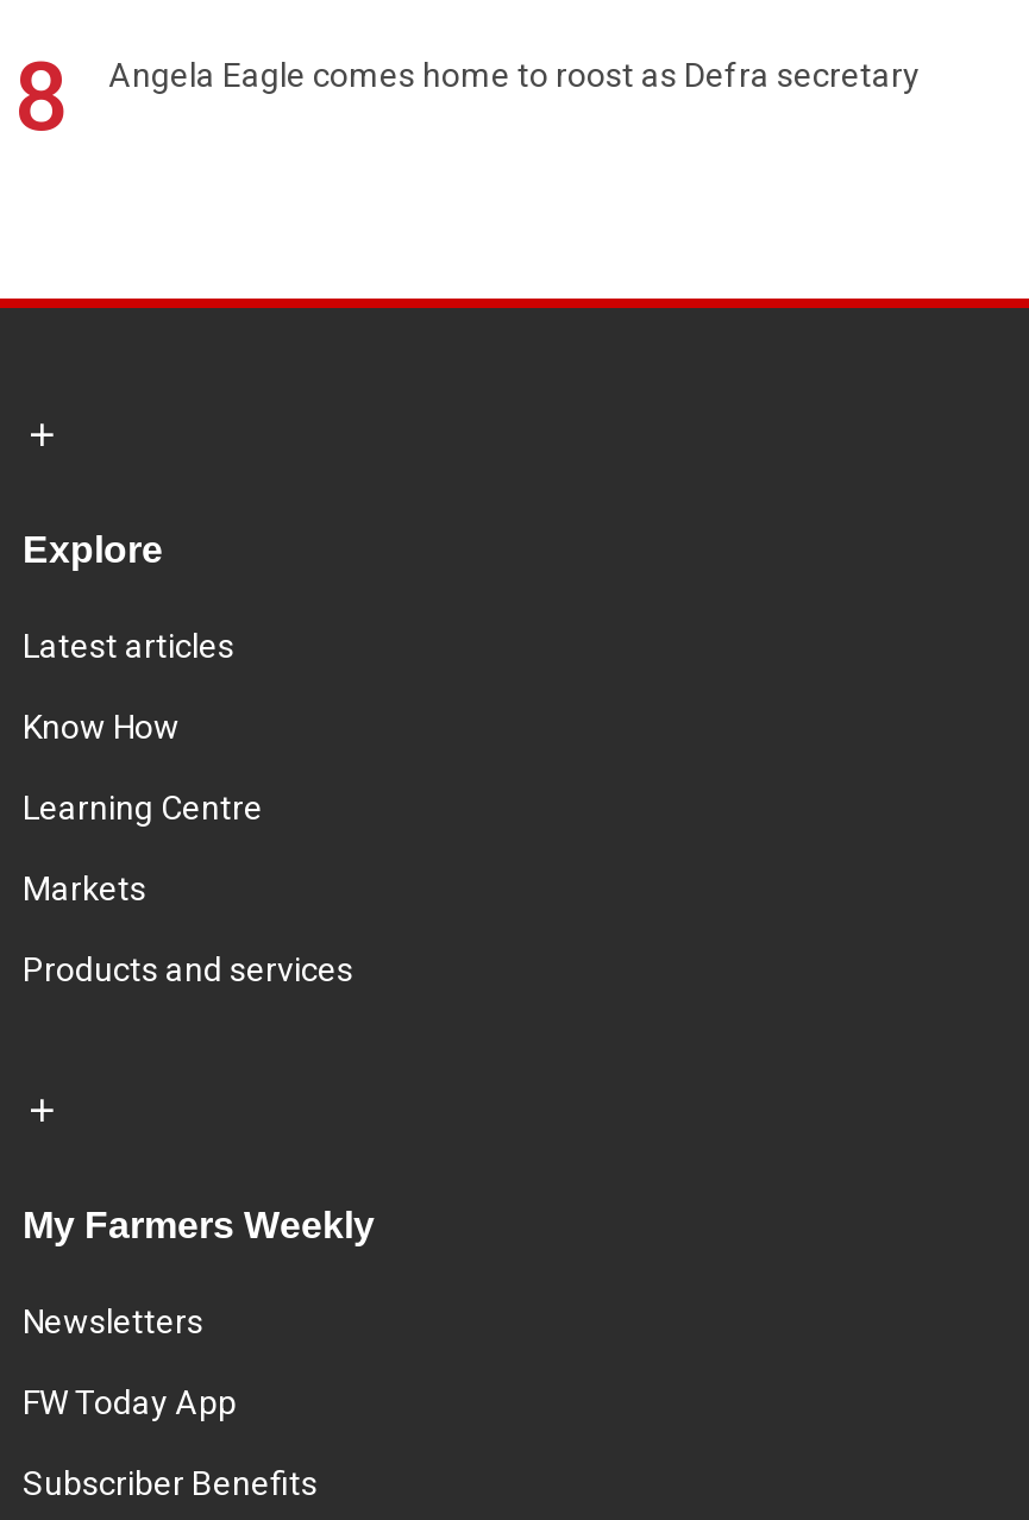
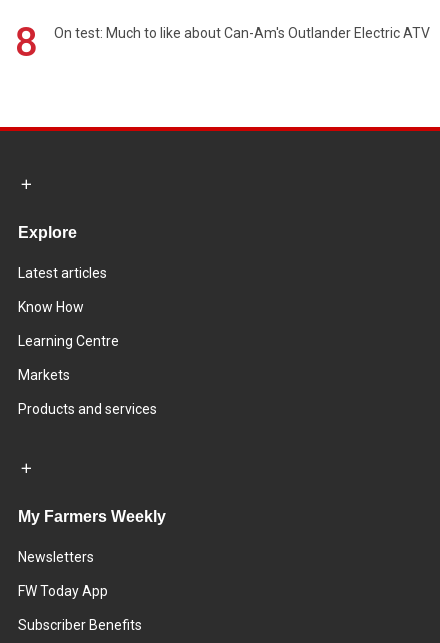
- Angela Eagle comes home to roost as Defra secretary
+ On test: Much to like about Can-Am's Outlander Electric ATV
